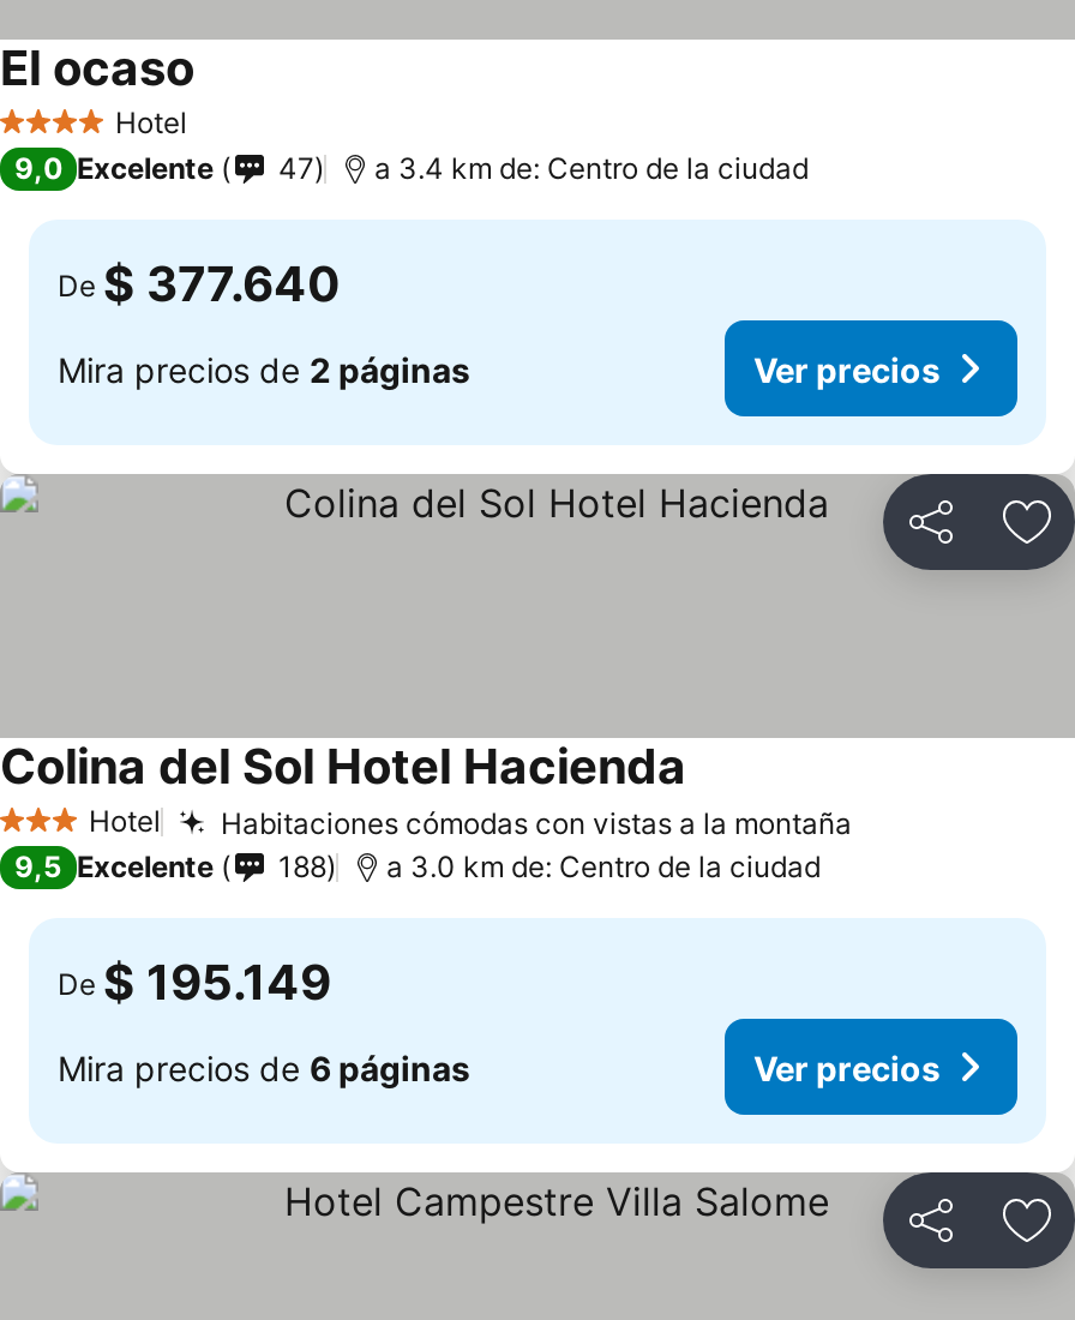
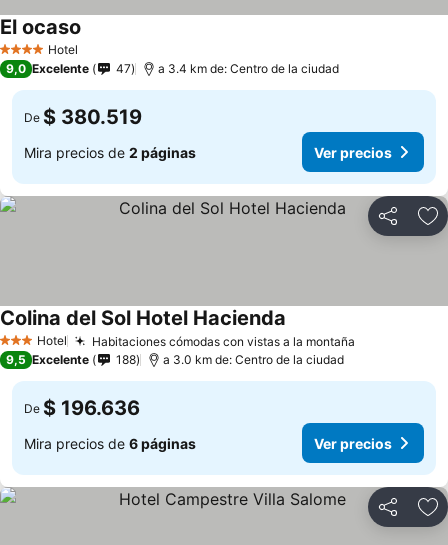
- De $ 377.640
+ De $ 380.519

- De $ 195.149
+ De $ 196.636
